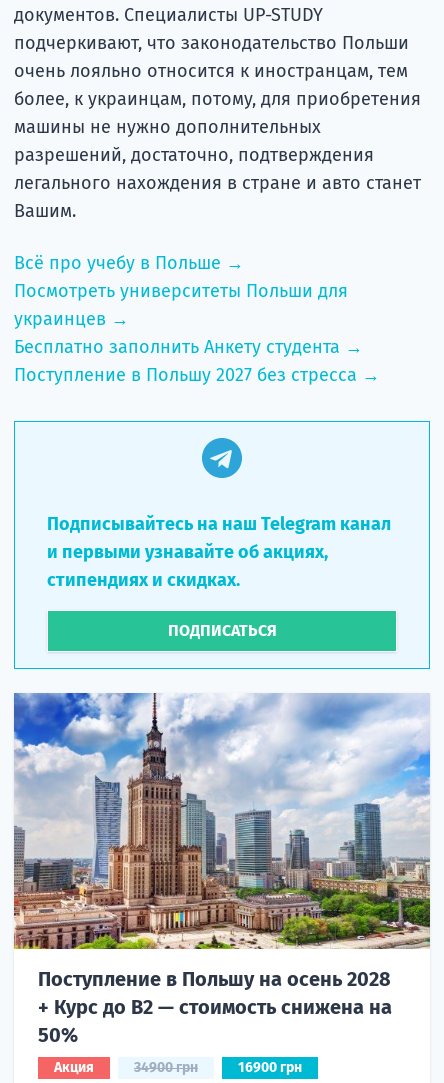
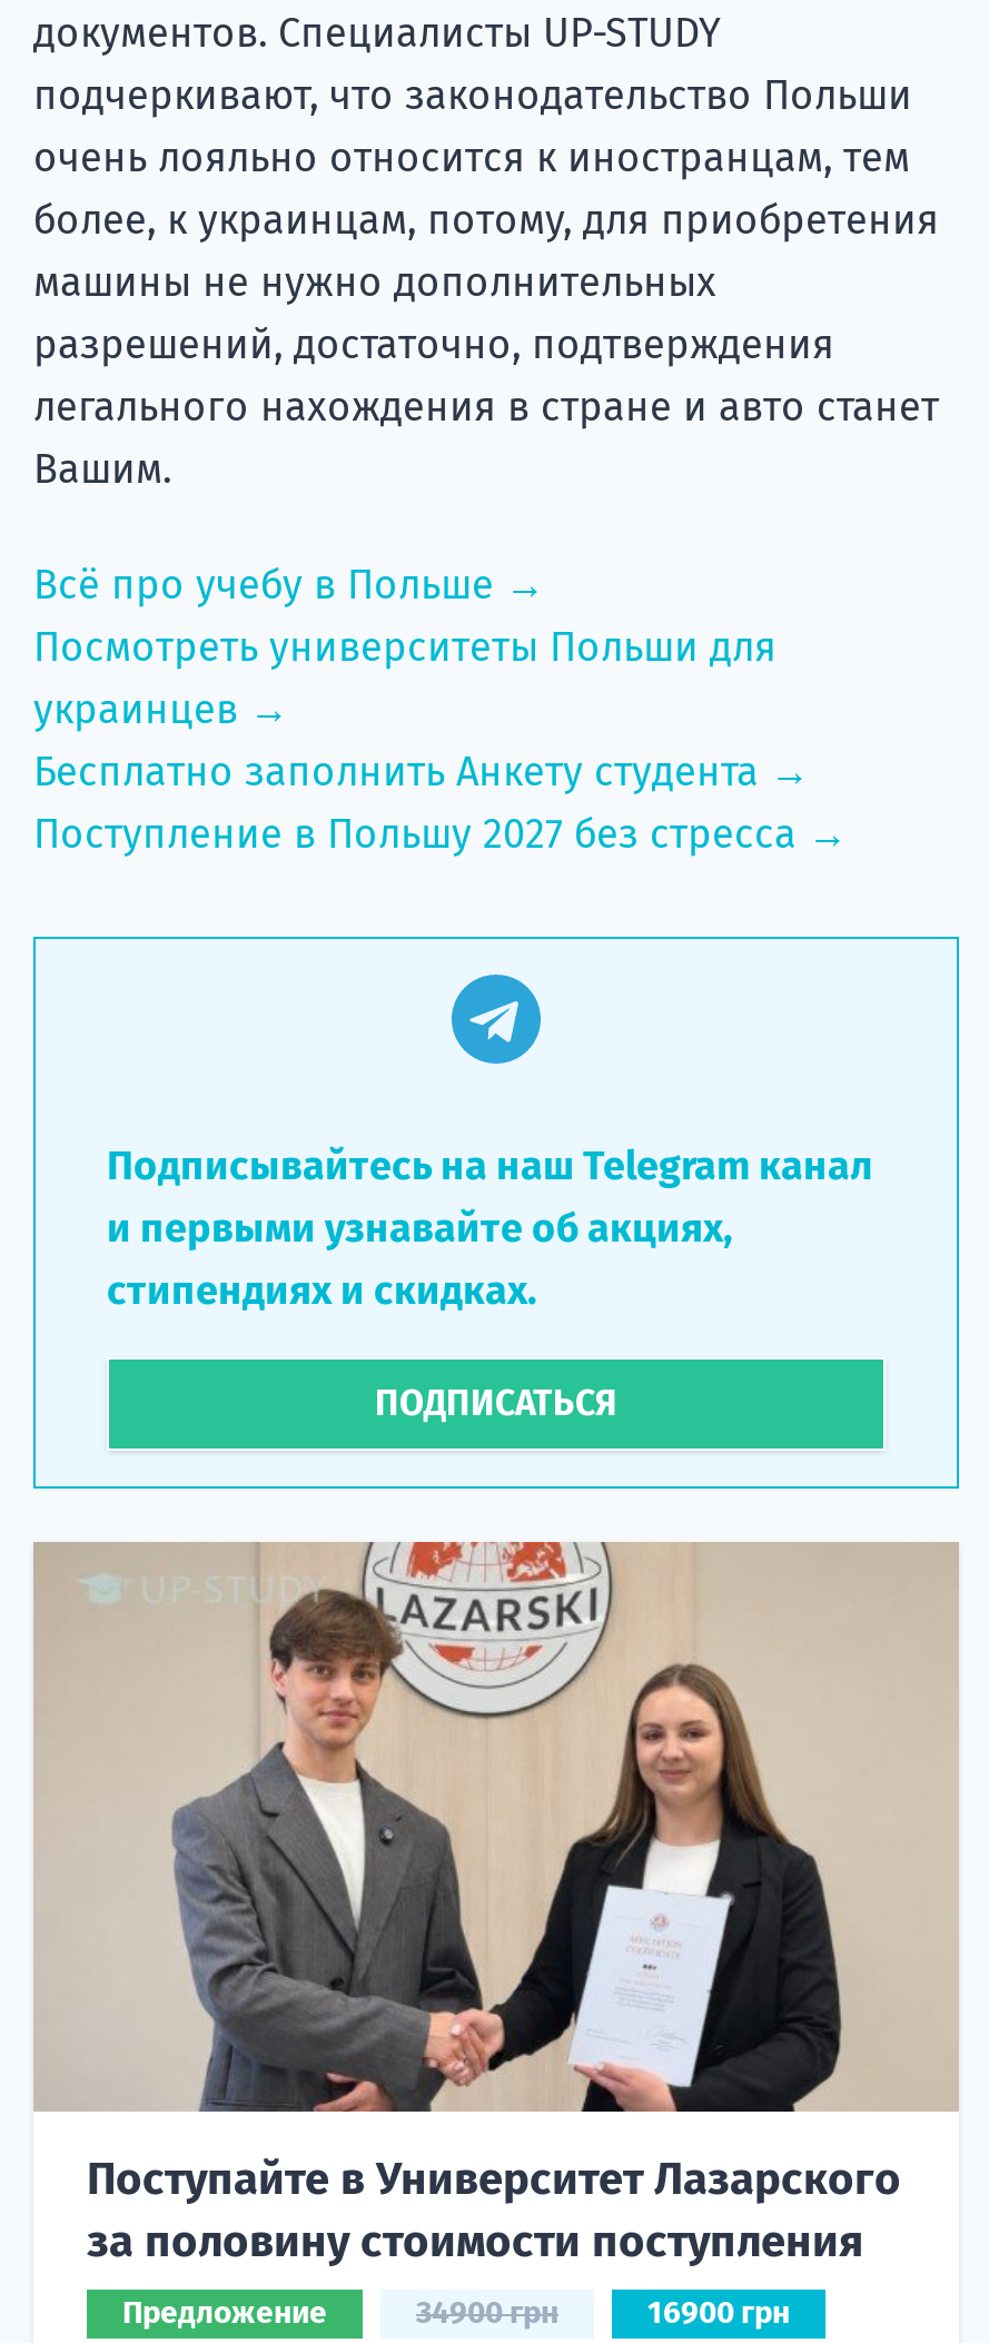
- [image]
- Поступление в Польшу на осень 2028
- + Курс до B2 — стоимость снижена на
- 50%
+ [image]
+ Поступайте в Университет Лазарского
+ за половину стоимости поступления

- Акция
+ Предложение
